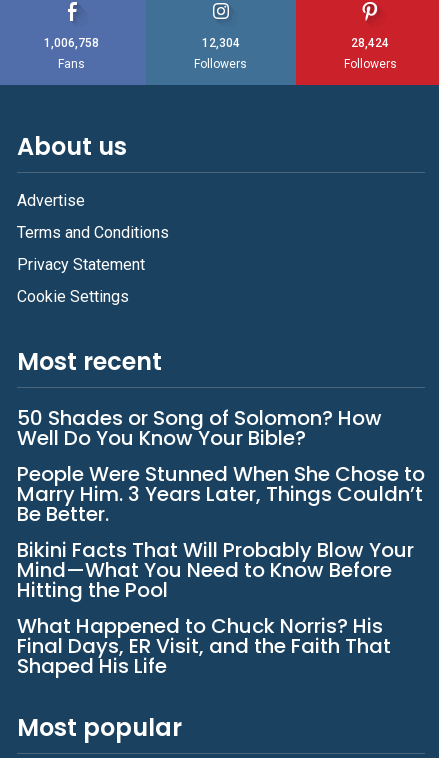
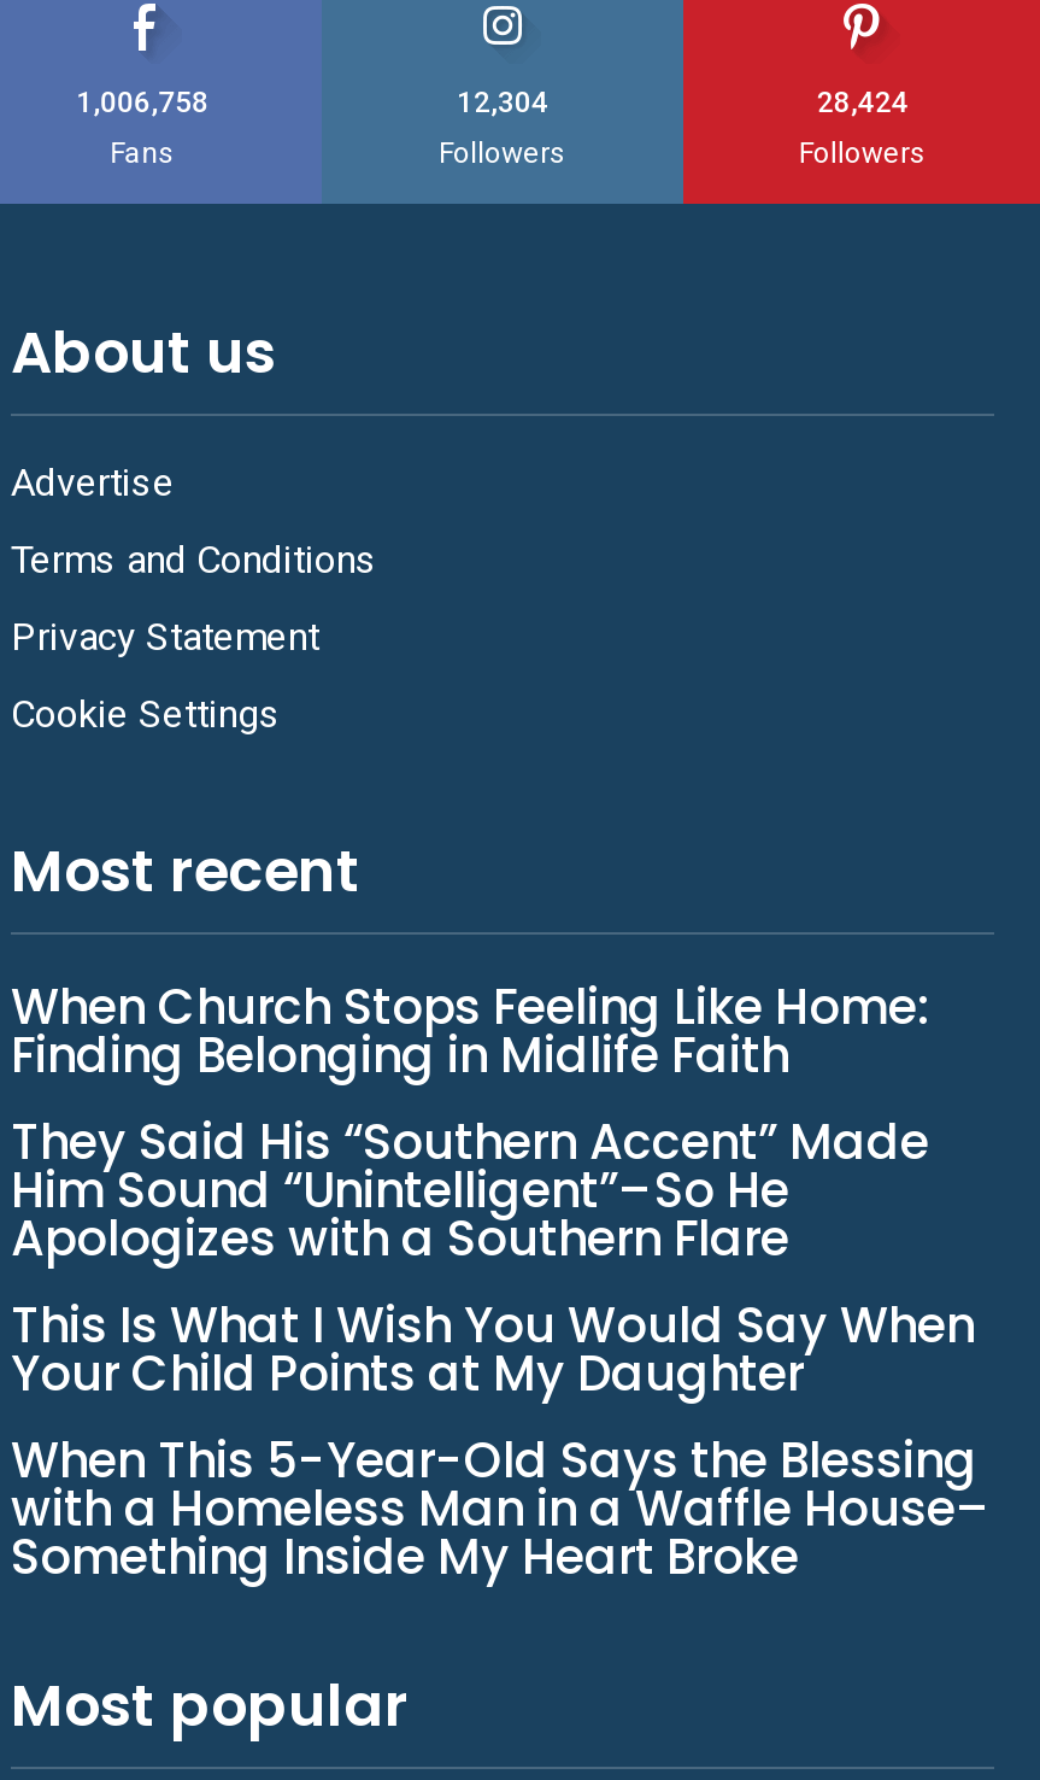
- 50 Shades or Song of Solomon? How
- Well Do You Know Your Bible?
- People Were Stunned When She Chose to
- Marry Him. 3 Years Later, Things Couldn’t
- Be Better.
- Bikini Facts That Will Probably Blow Your
- Mind—What You Need to Know Before
- Hitting the Pool
- What Happened to Chuck Norris? His
- Final Days, ER Visit, and the Faith That
- Shaped His Life
+ When Church Stops Feeling Like Home:
+ Finding Belonging in Midlife Faith
+ They Said His “Southern Accent” Made
+ Him Sound “Unintelligent”–So He
+ Apologizes with a Southern Flare
+ This Is What I Wish You Would Say When
+ Your Child Points at My Daughter
+ When This 5-Year-Old Says the Blessing
+ with a Homeless Man in a Waffle House–
+ Something Inside My Heart Broke
